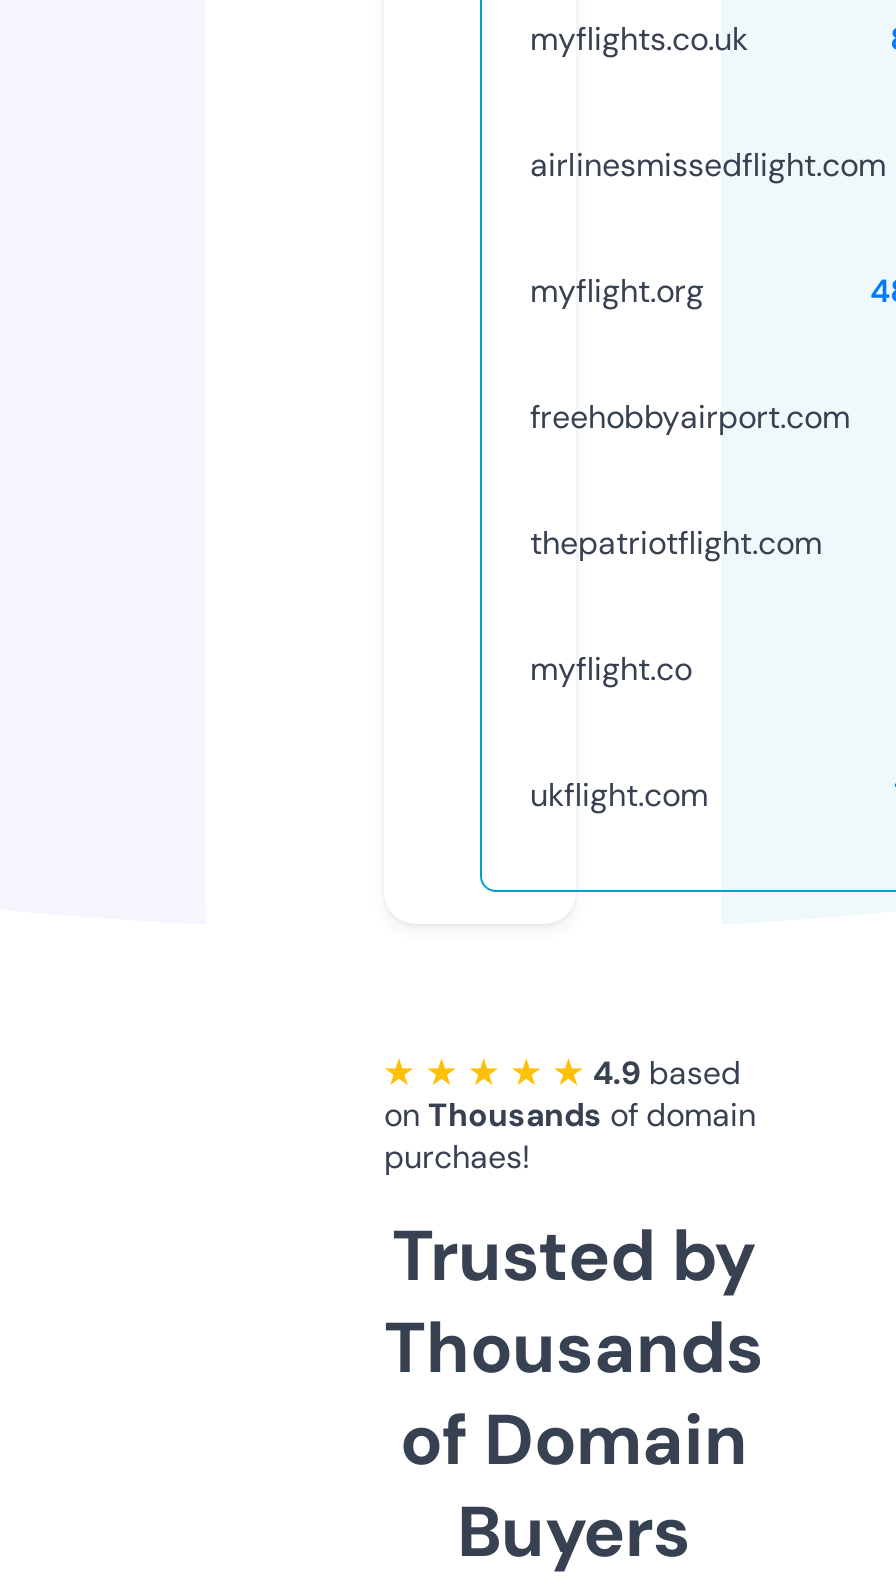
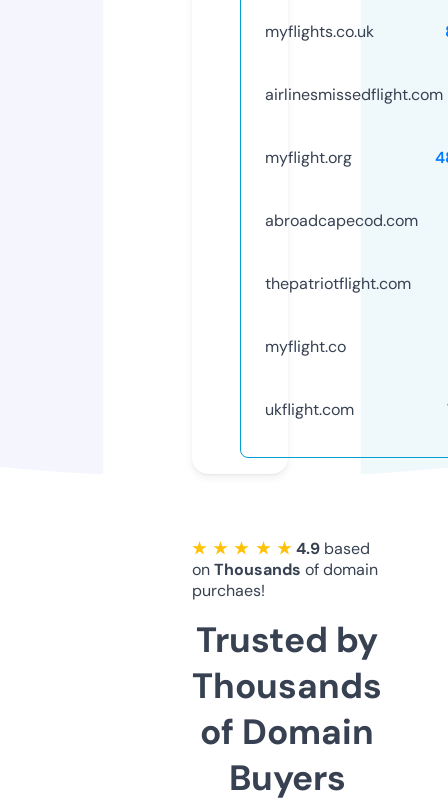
- freehobbyairport.com
+ abroadcapecod.com
